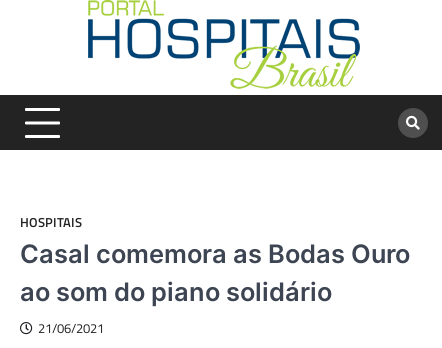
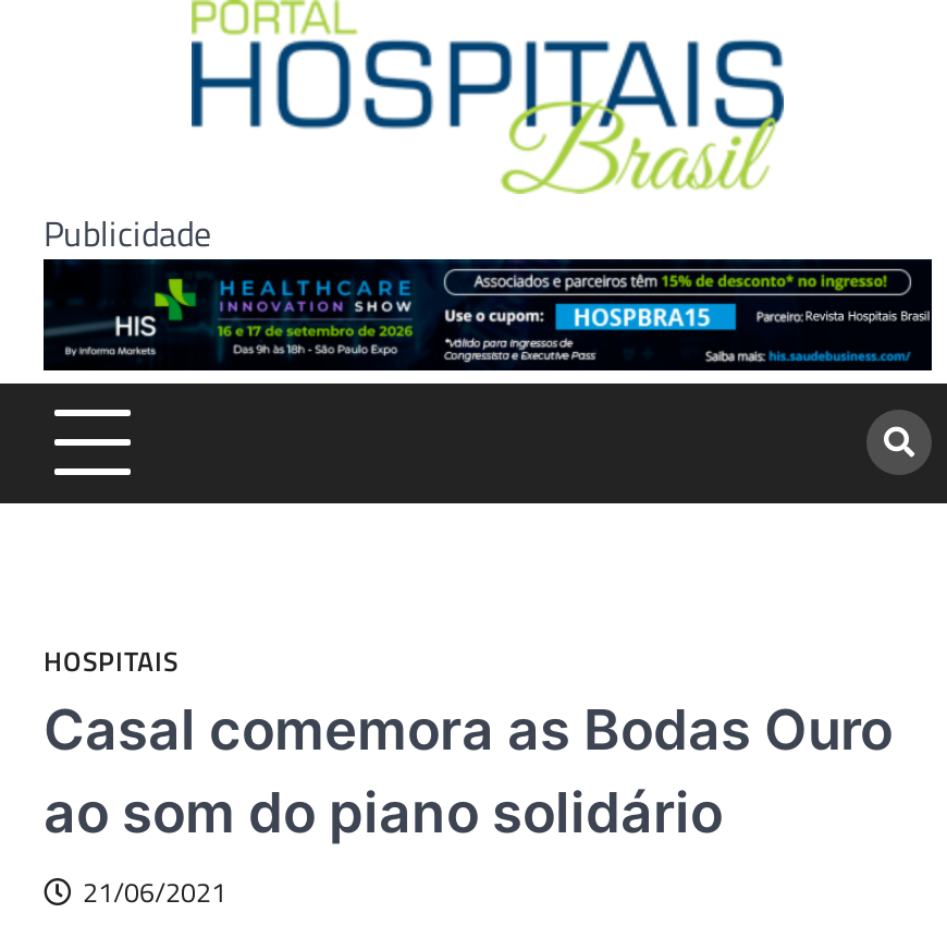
+ Publicidade
